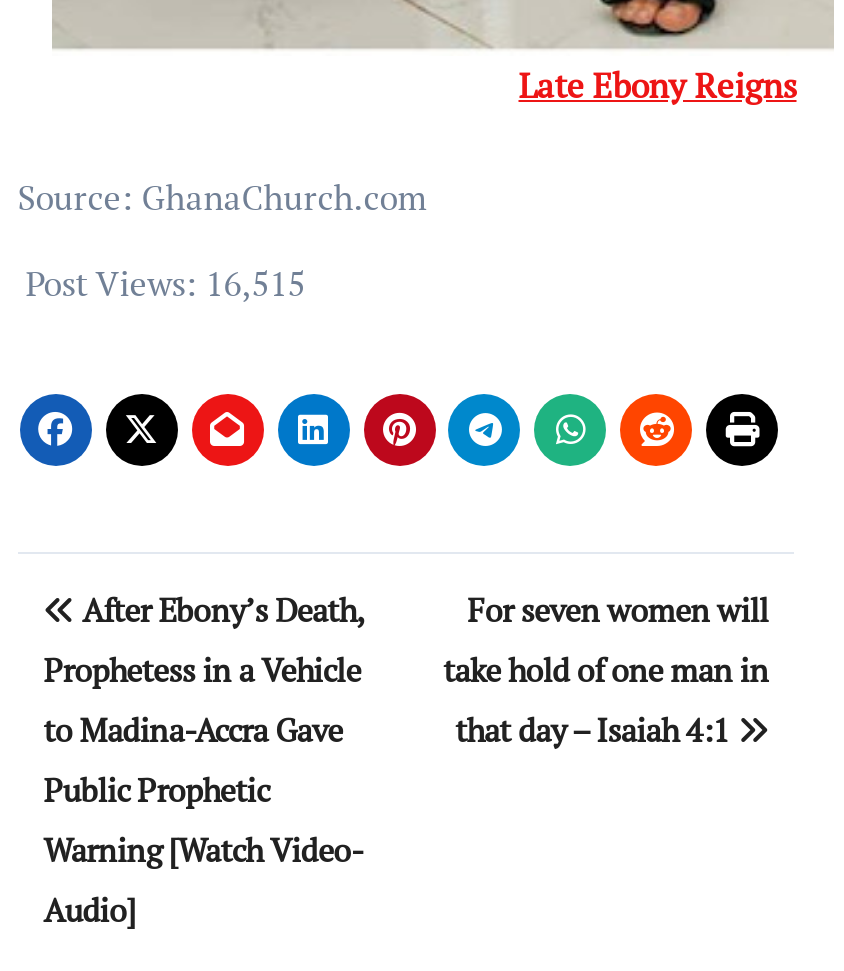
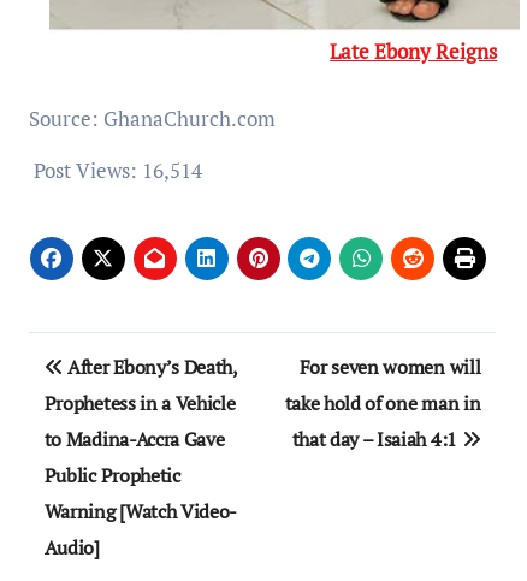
- Post Views: 16,515
+ Post Views: 16,514
